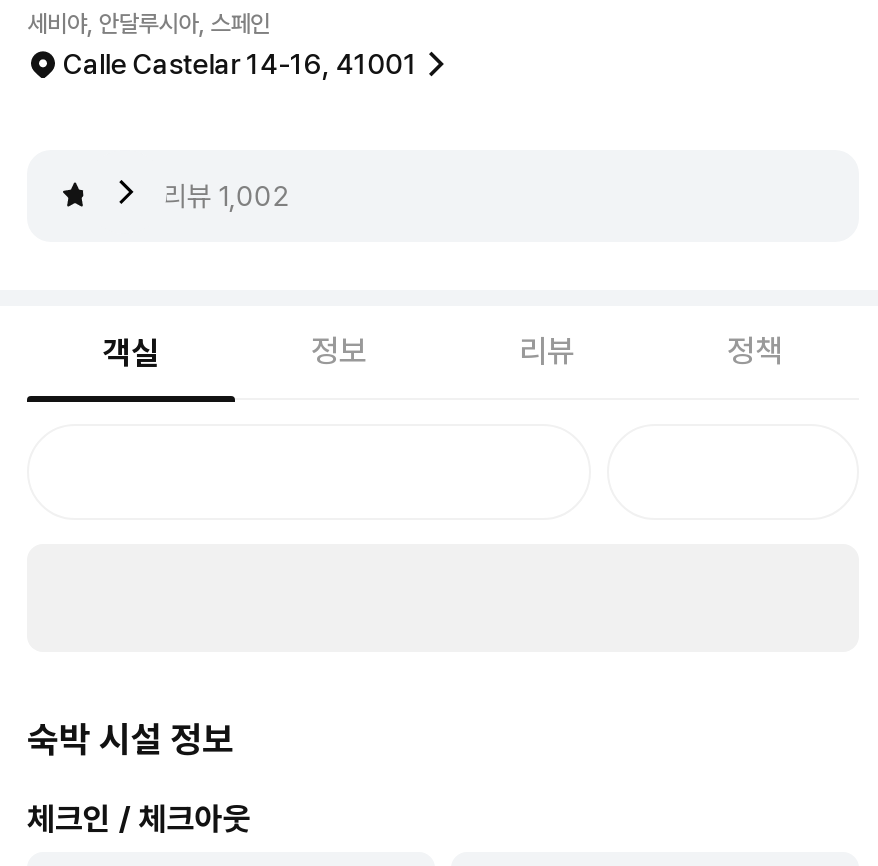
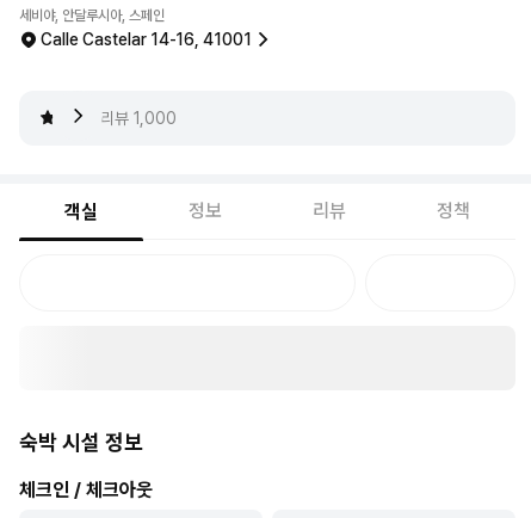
- 리뷰 1,002
+ 리뷰 1,000
